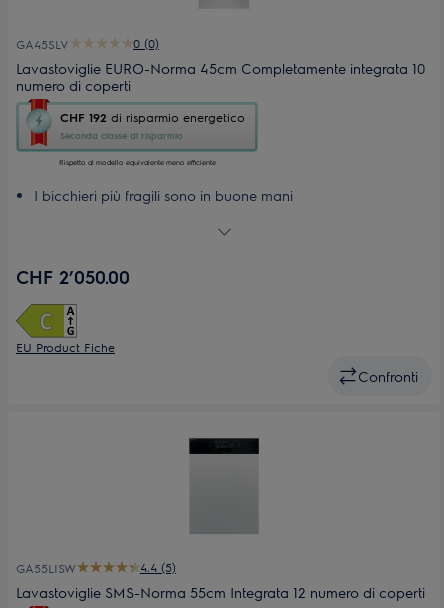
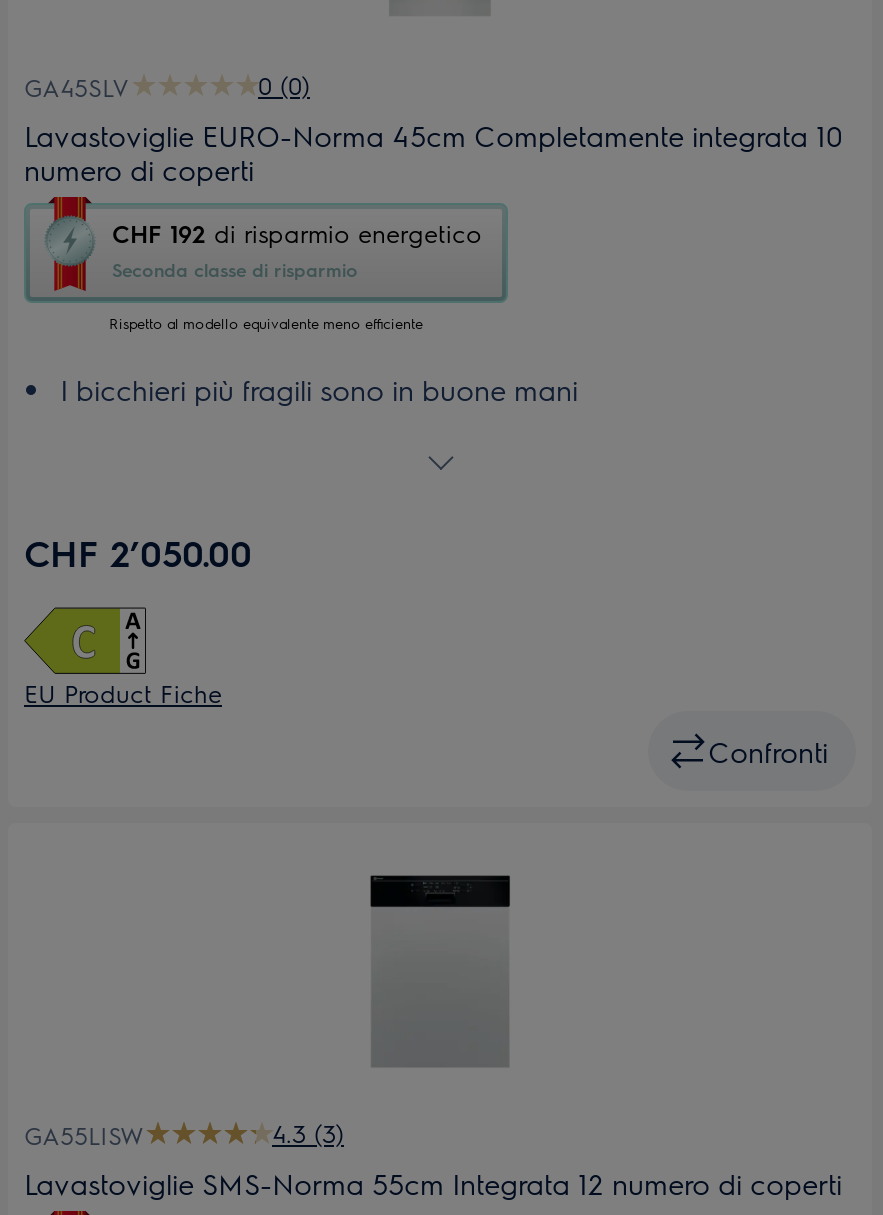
- 4.4 (5)
+ 4.3 (3)
